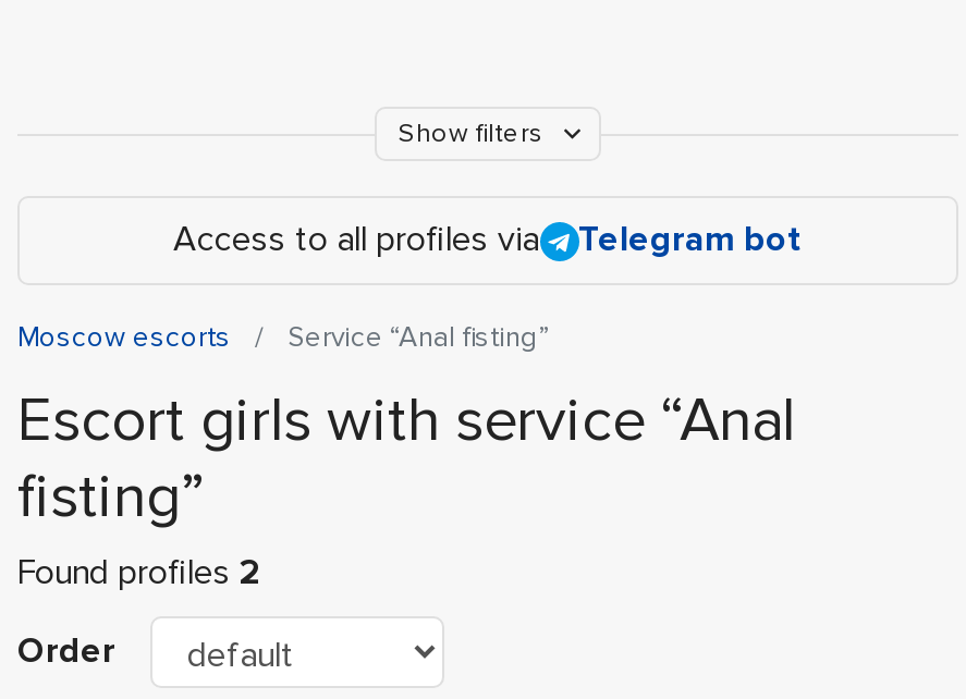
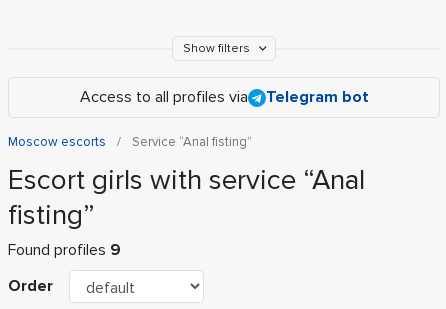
- Found profiles 2
+ Found profiles 9
